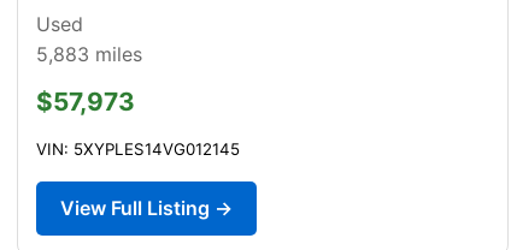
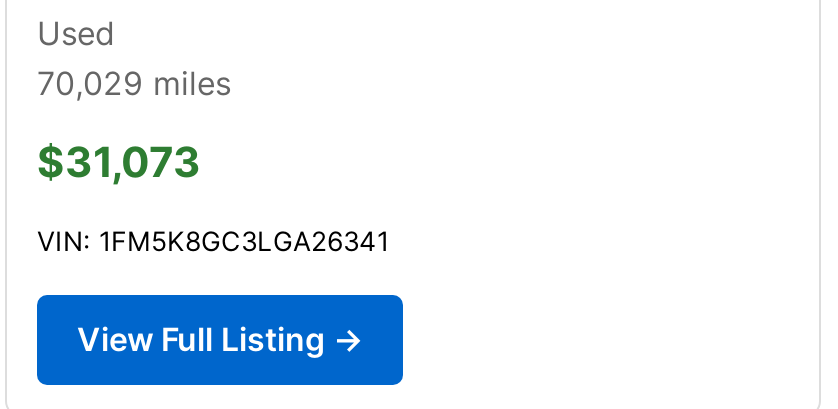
- 5,883 miles
+ 70,029 miles

- $57,973
+ $31,073

- VIN: 5XYPLES14VG012145
+ VIN: 1FM5K8GC3LGA26341
